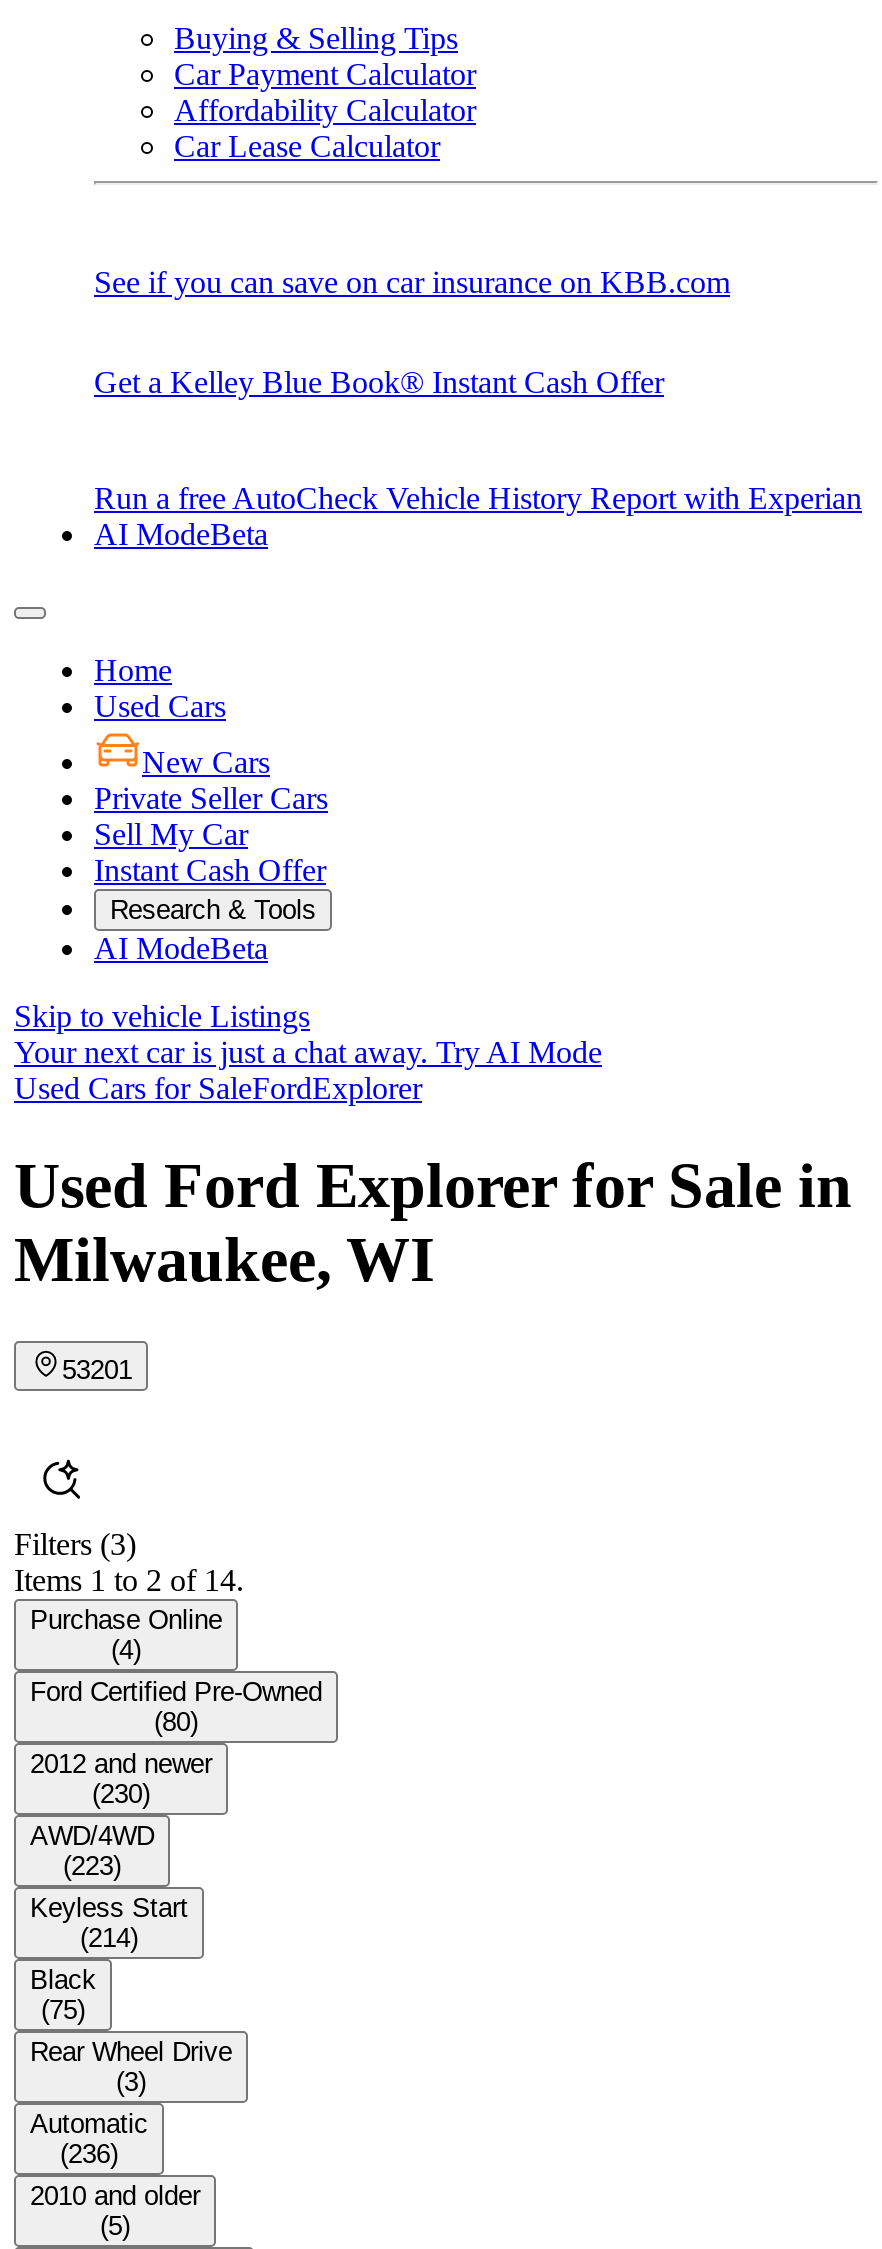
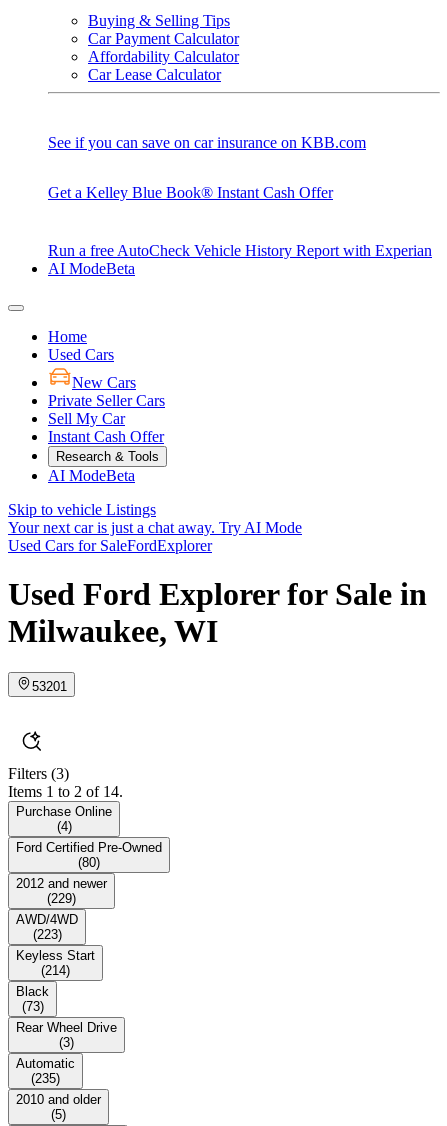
- (230)
+ (229)

- (75)
+ (73)

- (236)
+ (235)
